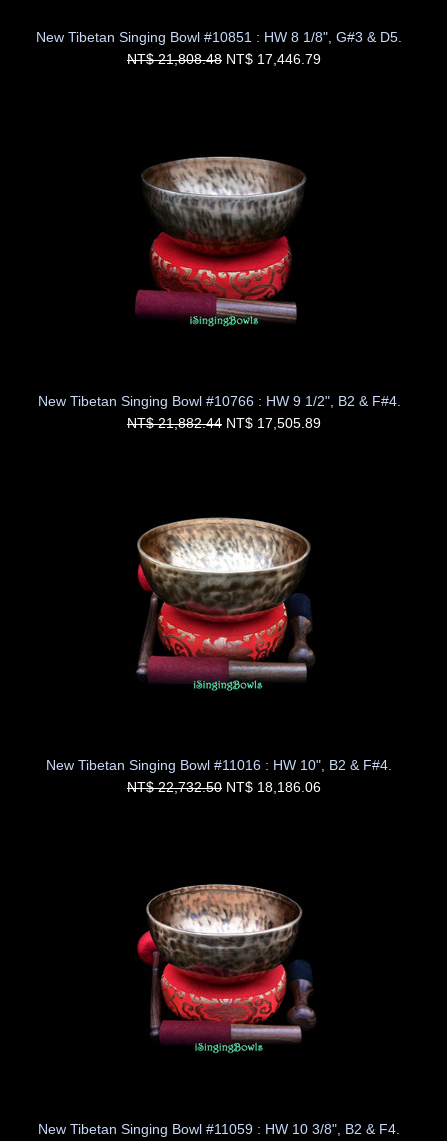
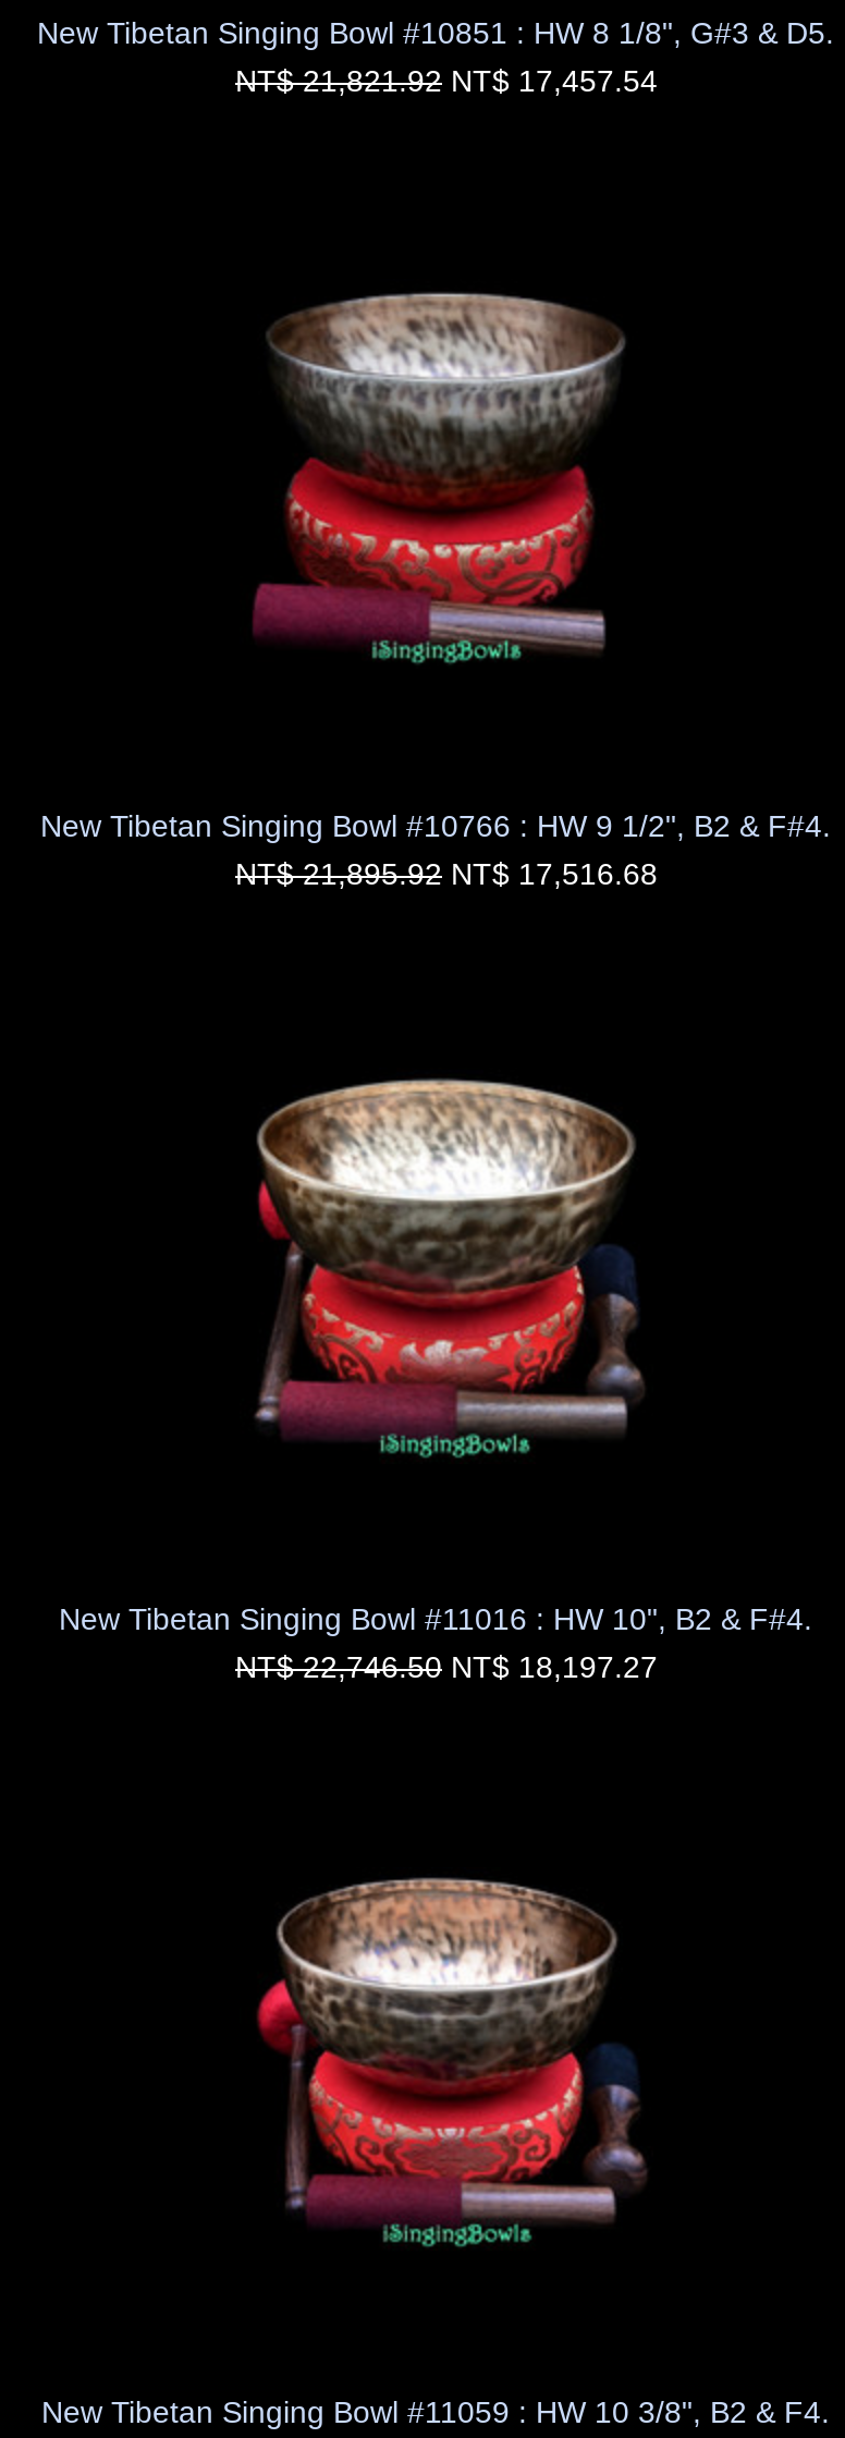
- NT$ 21,808.48 NT$ 17,446.79
+ NT$ 21,821.92 NT$ 17,457.54

- NT$ 21,882.44 NT$ 17,505.89
+ NT$ 21,895.92 NT$ 17,516.68

- NT$ 22,732.50 NT$ 18,186.06
+ NT$ 22,746.50 NT$ 18,197.27
